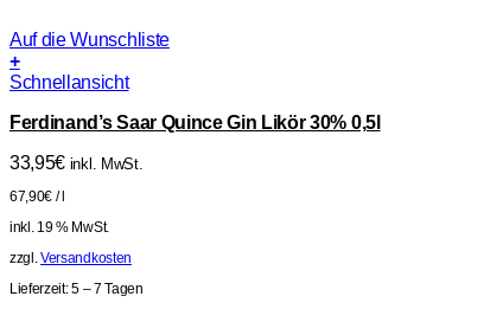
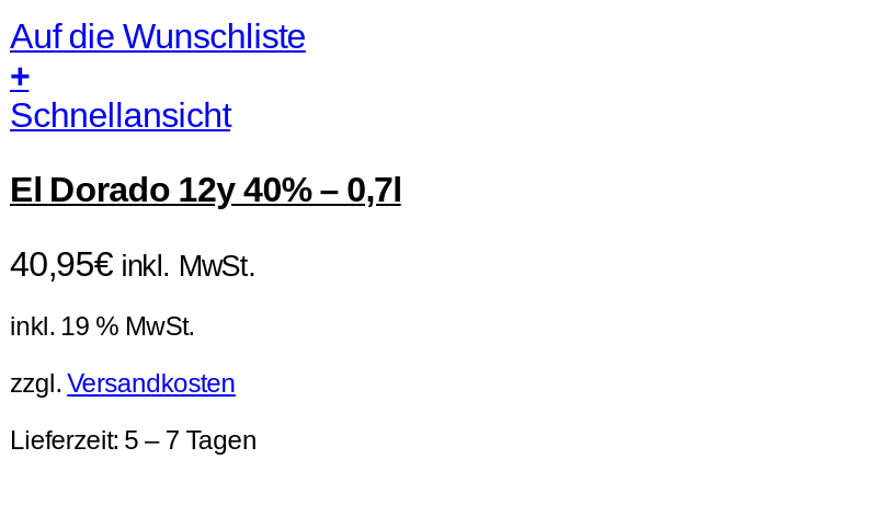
- Ferdinand’s Saar Quince Gin Likör 30% 0,5l
- 33,95€ inkl. MwSt.
- 67,90€/ l
+ El Dorado 12y 40% – 0,7l
+ 40,95€ inkl. MwSt.
